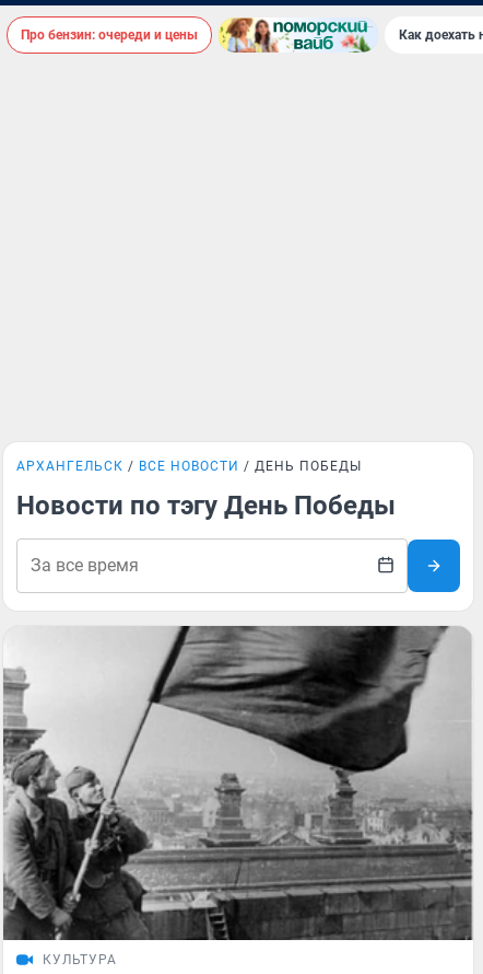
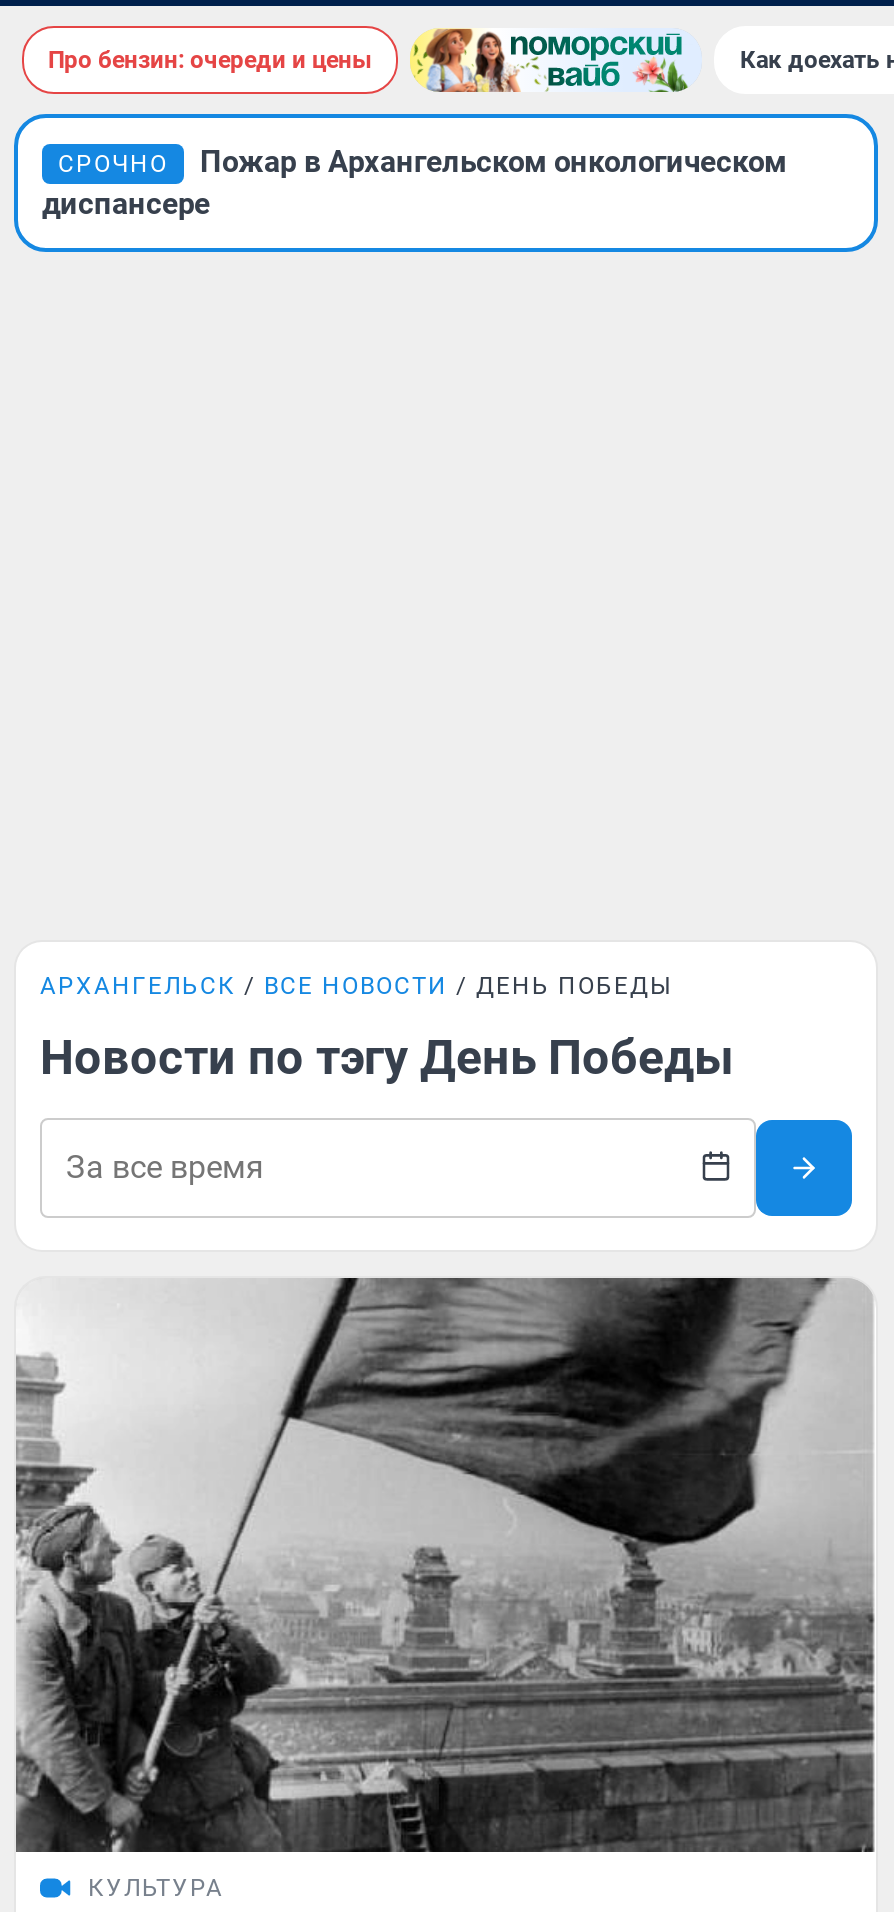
+ [image]
+ СРОЧНО
+ Пожар в Архангельском онкологическом
+ диспансере
